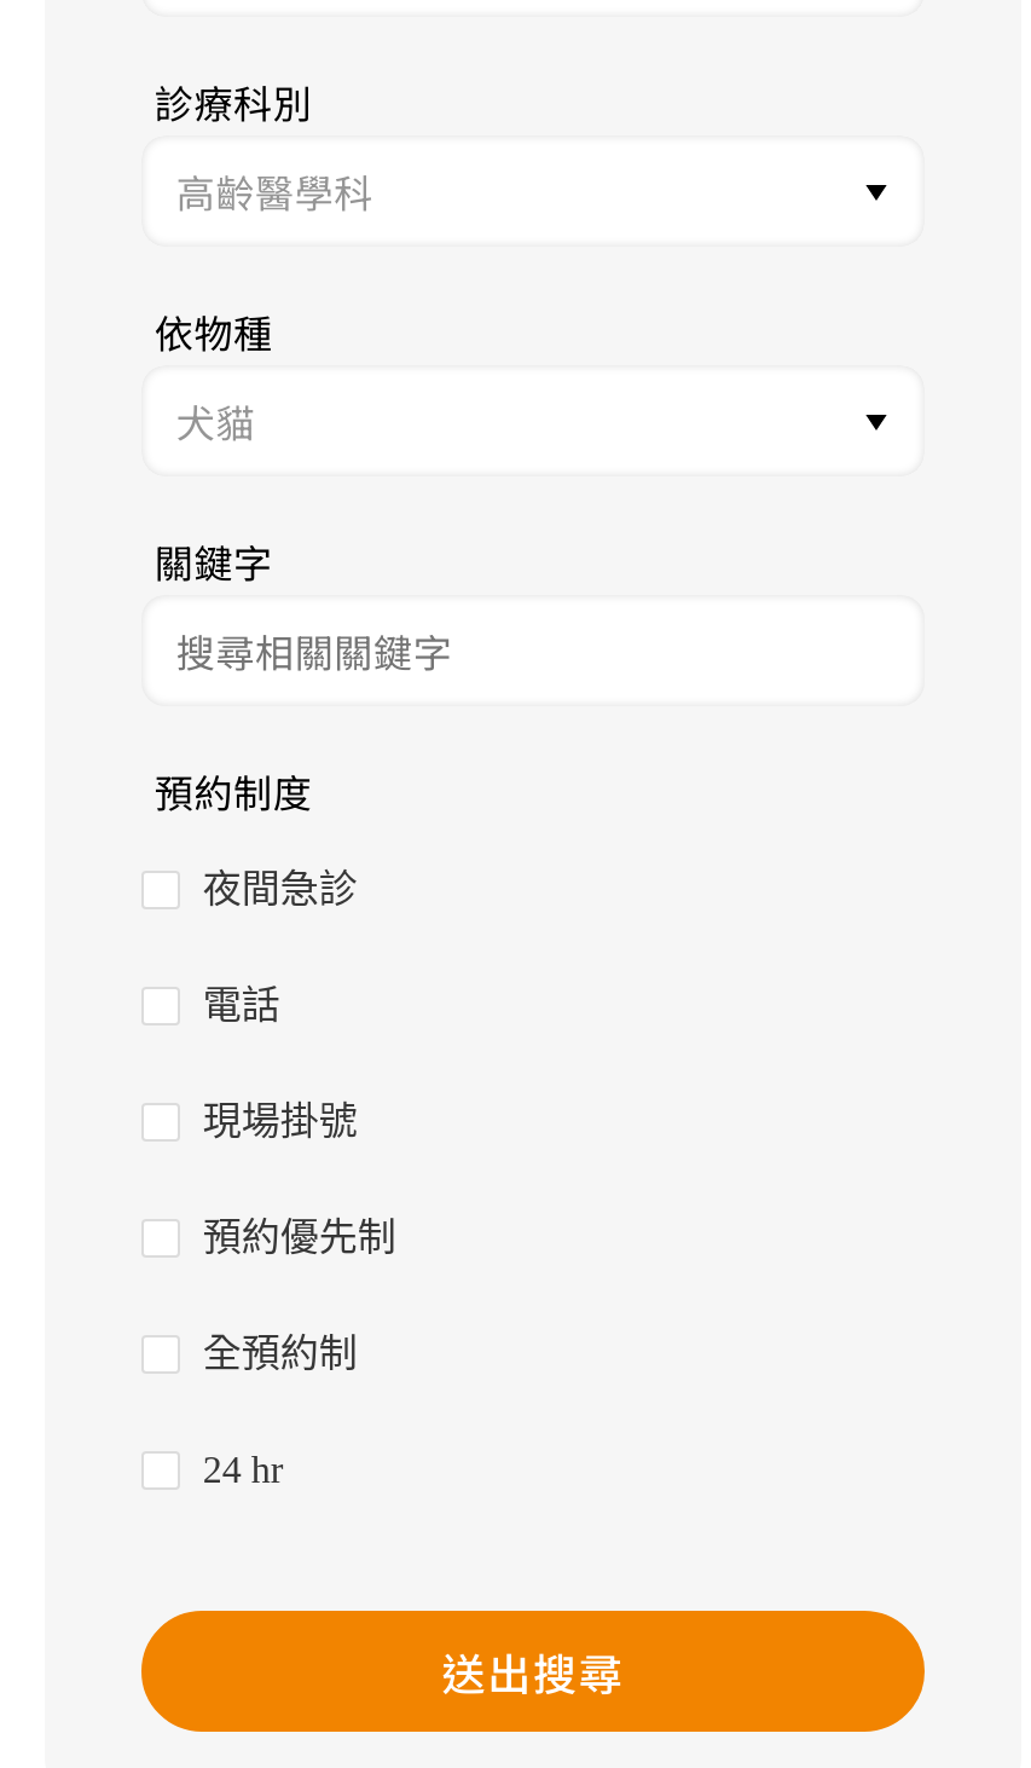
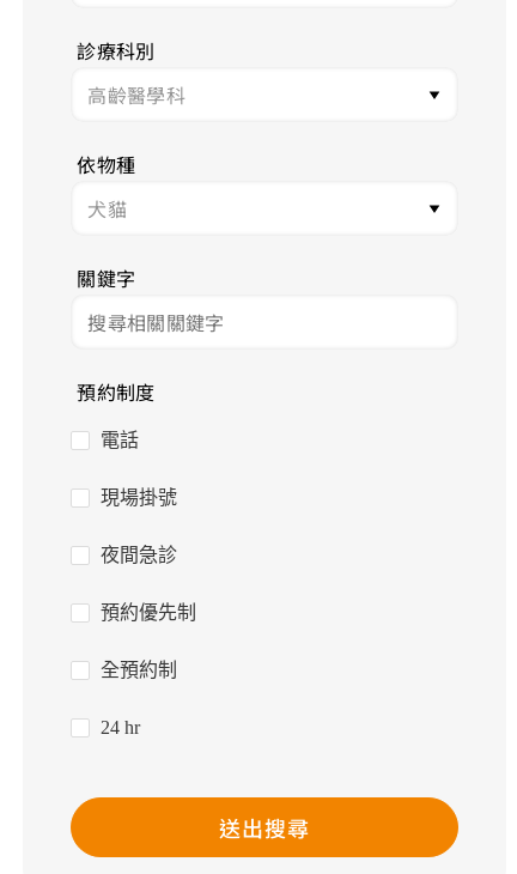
moved down: 夜間急診

moved up: 電話 | 現場掛號
